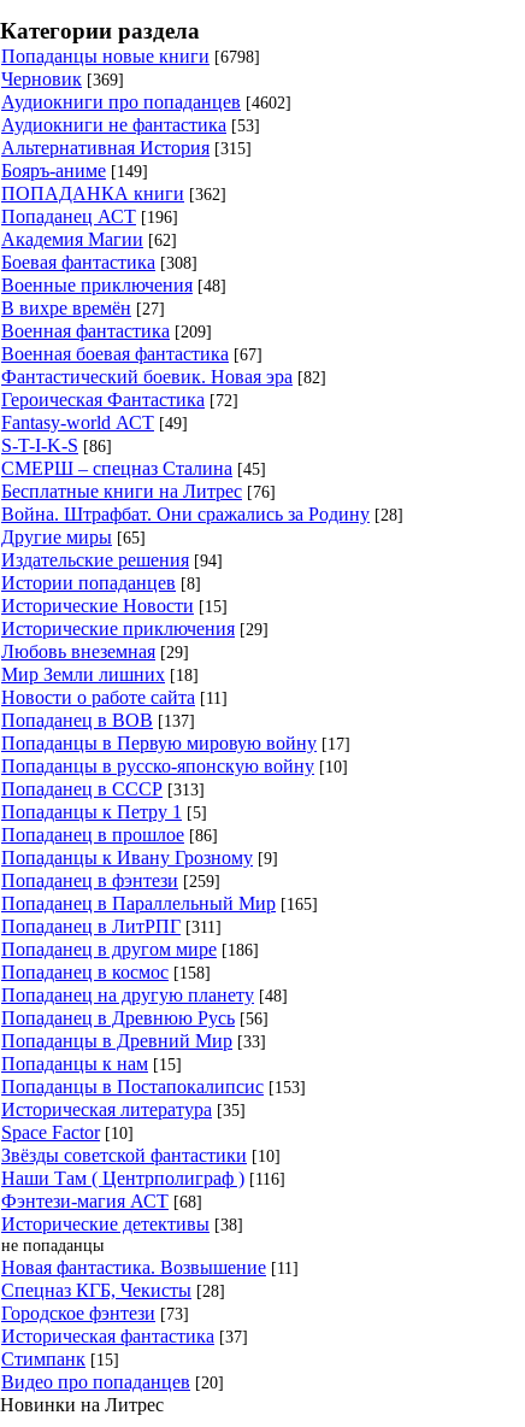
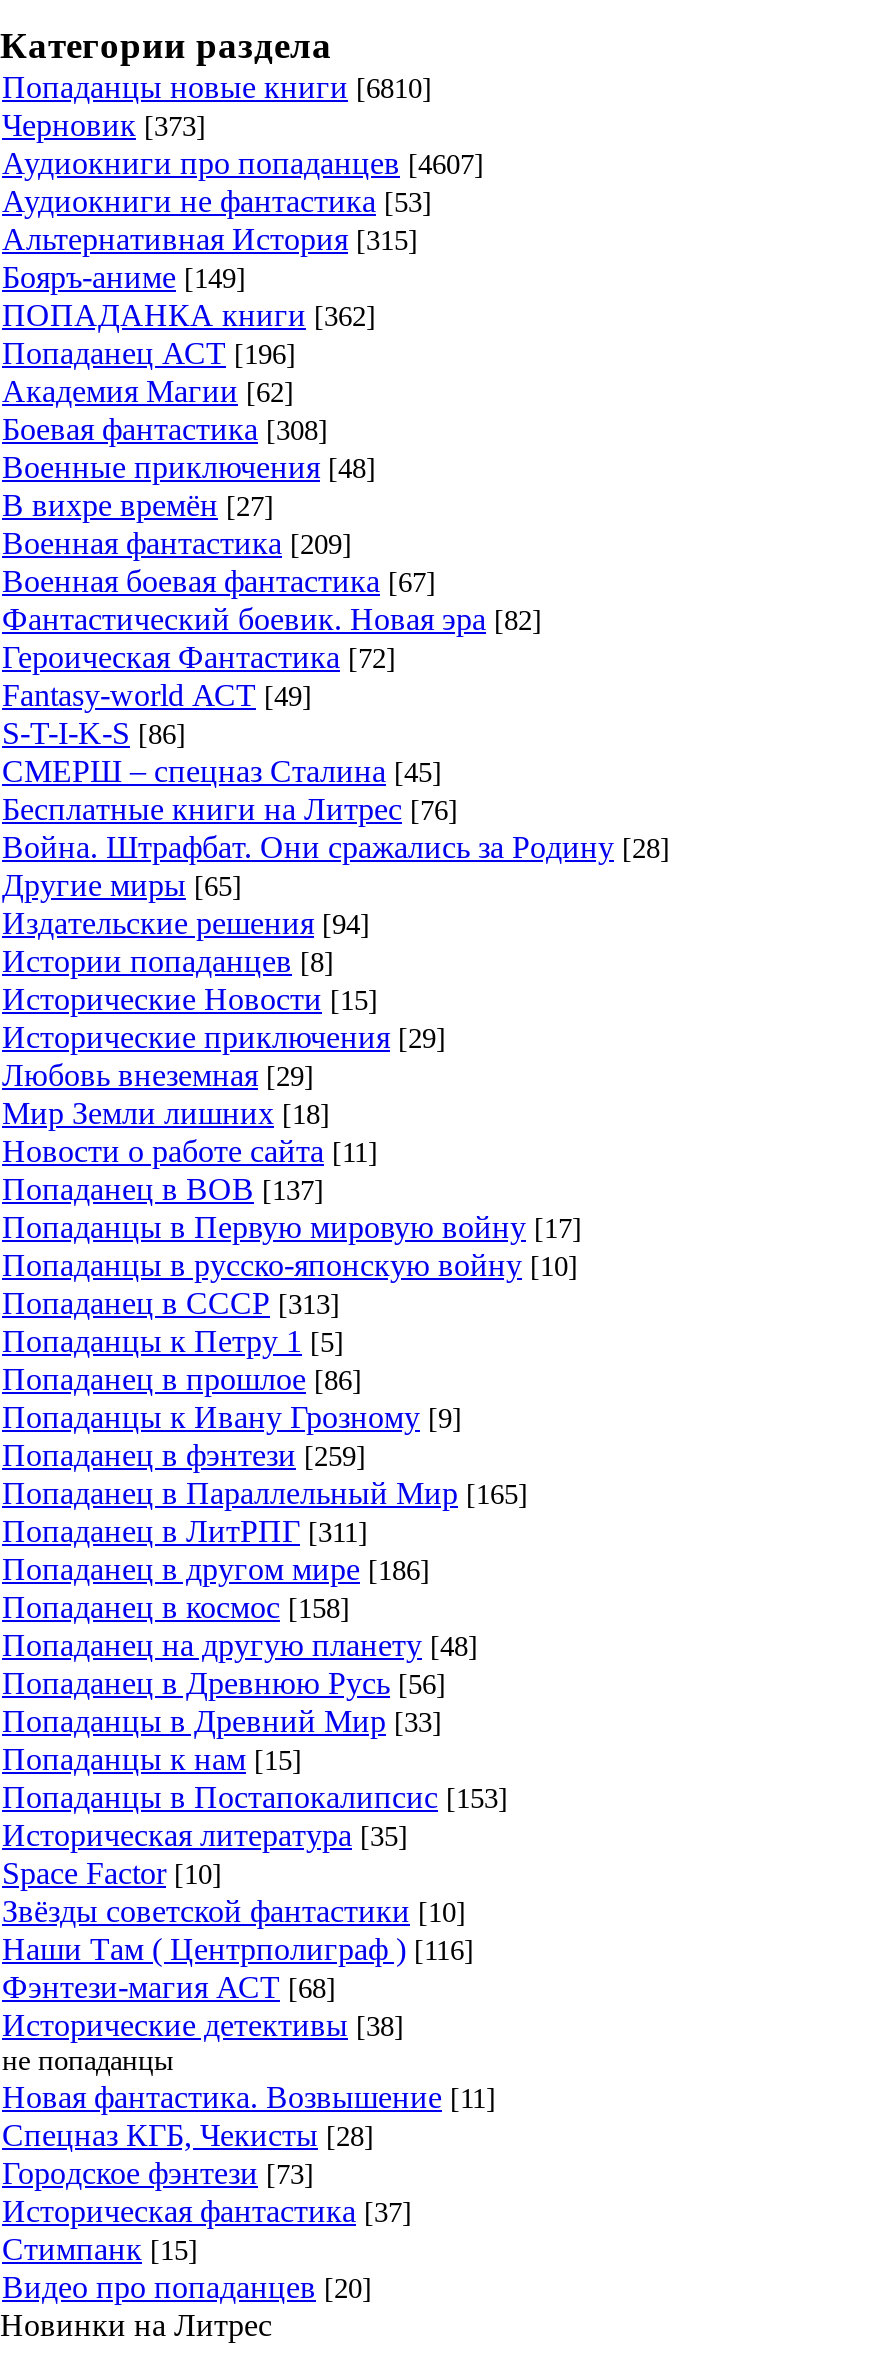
- Попаданцы новые книги [6798]
+ Попаданцы новые книги [6810]

- Черновик [369]
+ Черновик [373]

- Аудиокниги про попаданцев [4602]
+ Аудиокниги про попаданцев [4607]
